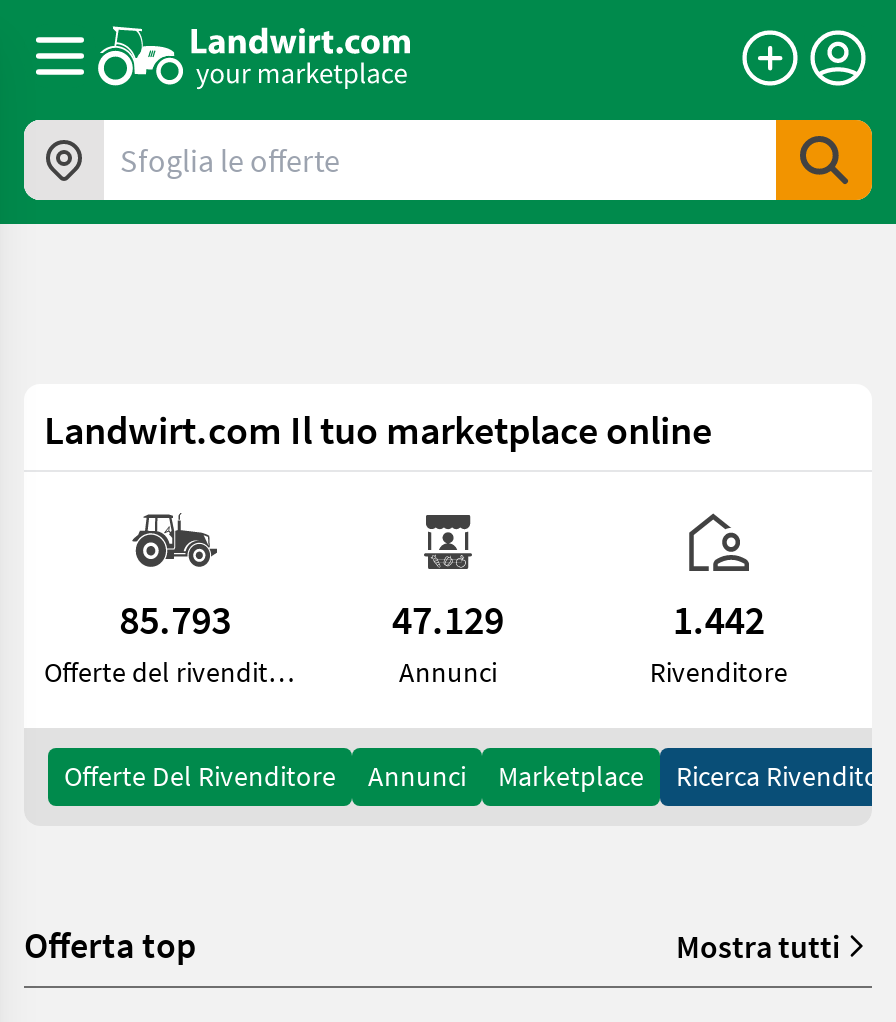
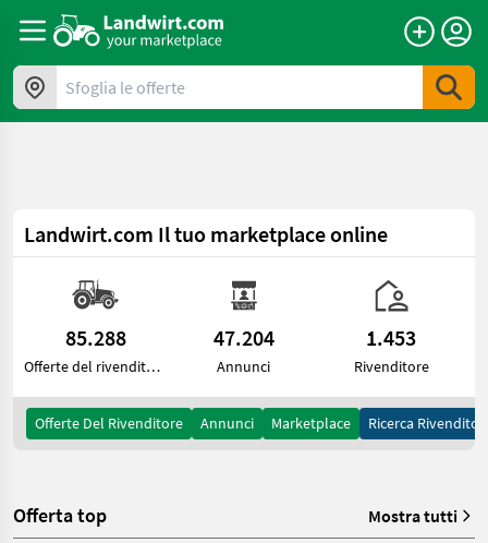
- 85.793
+ 85.288

- 47.129
+ 47.204

- 1.442
+ 1.453
